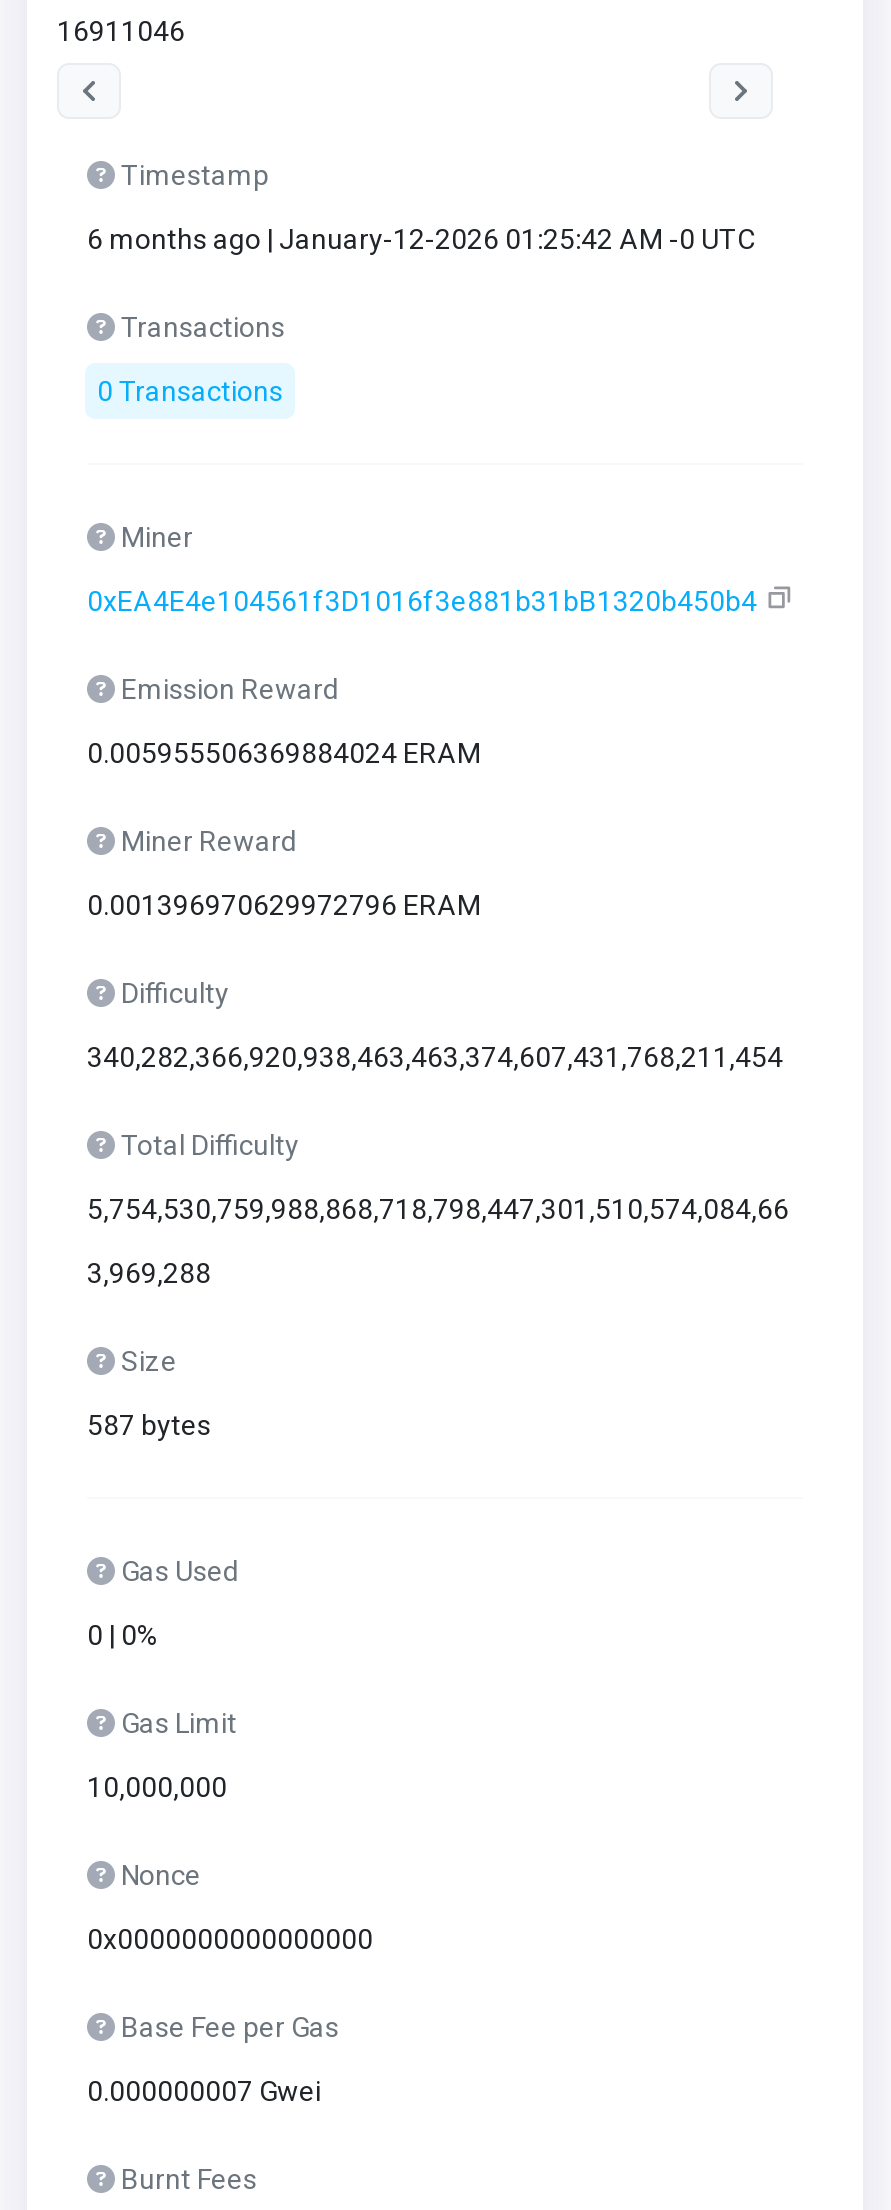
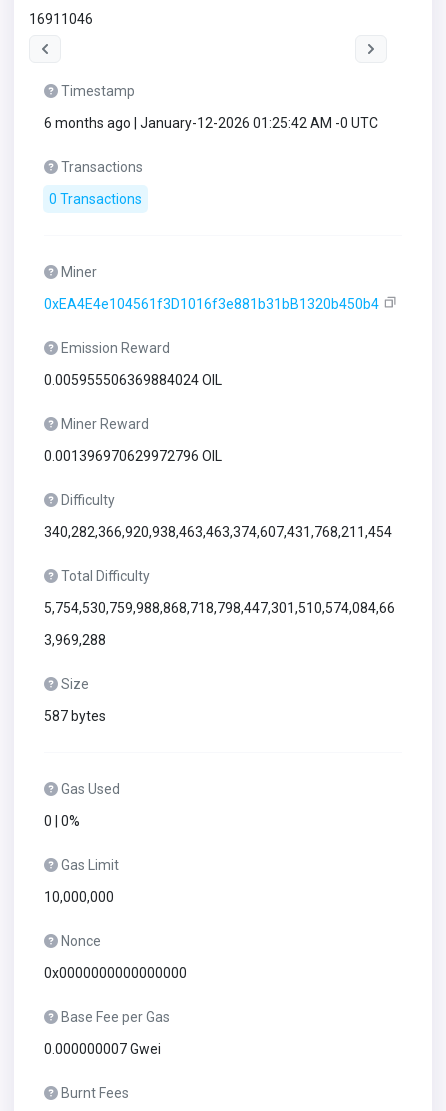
- 0.005955506369884024 ERAM
+ 0.005955506369884024 OIL

- 0.001396970629972796 ERAM
+ 0.001396970629972796 OIL
